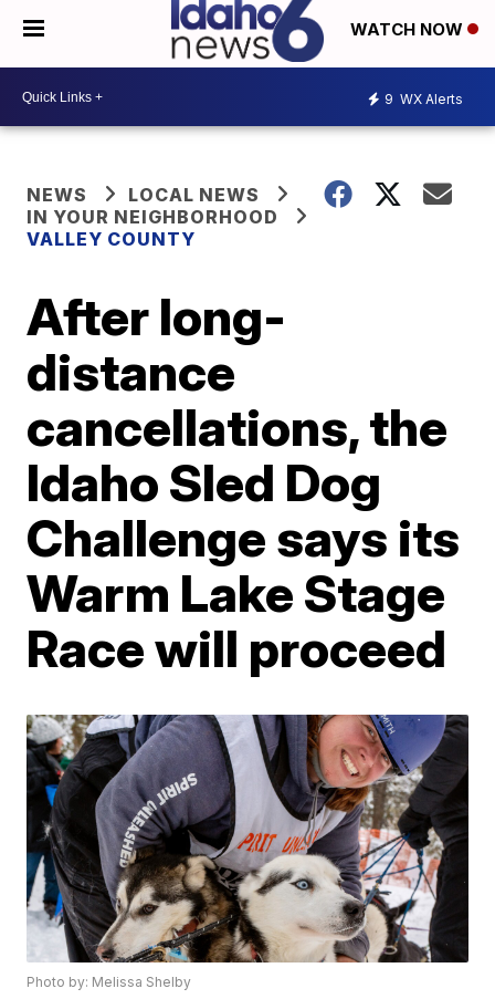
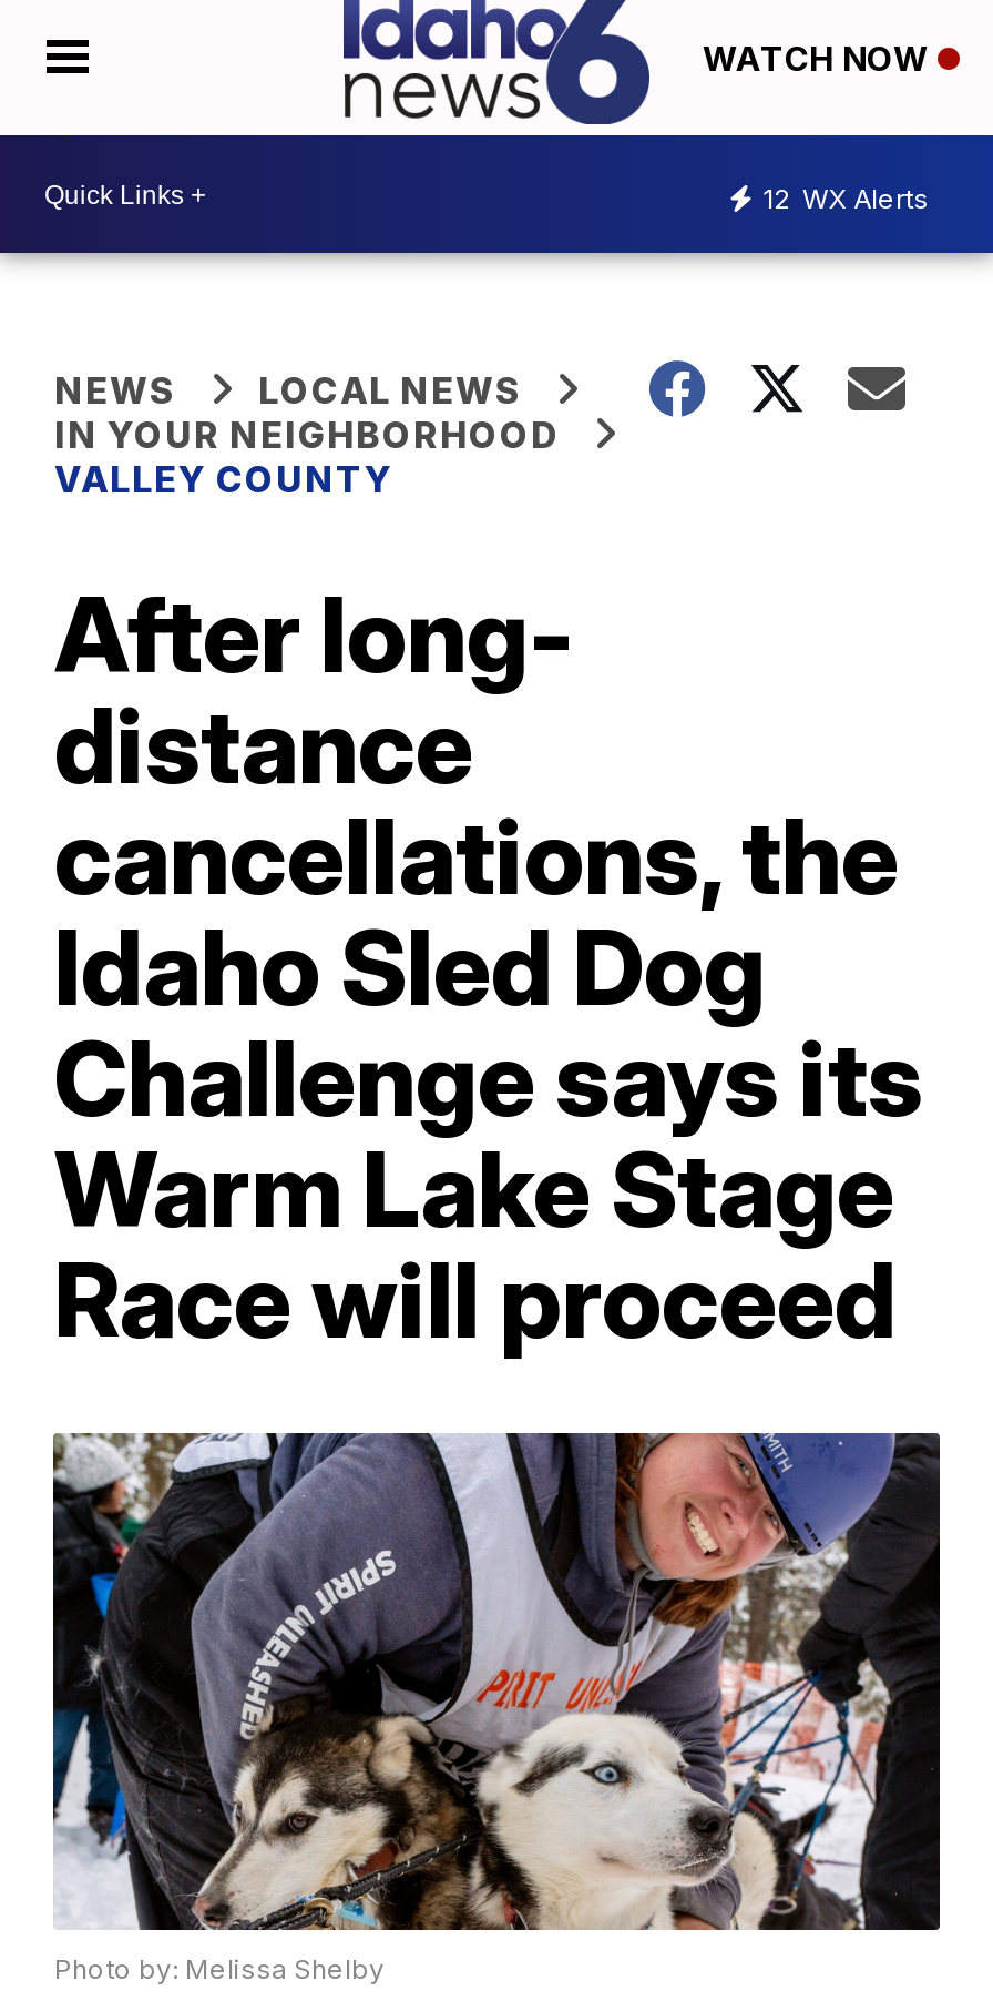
- 9 WX Alerts
+ 12 WX Alerts
